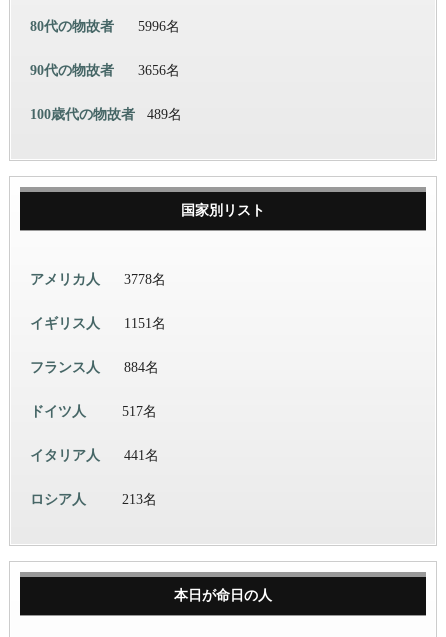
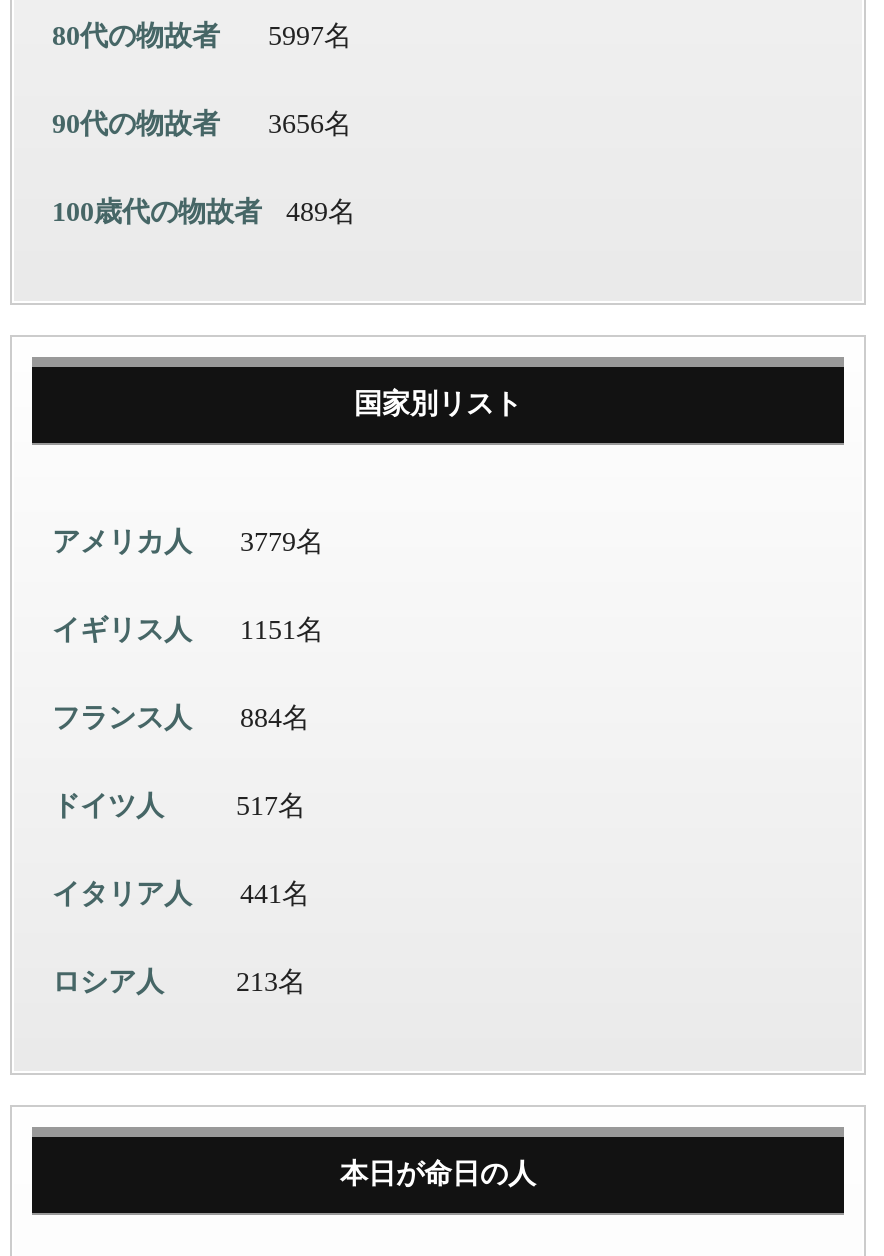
- 80代の物故者 5996名
+ 80代の物故者 5997名

- アメリカ人 3778名
+ アメリカ人 3779名
